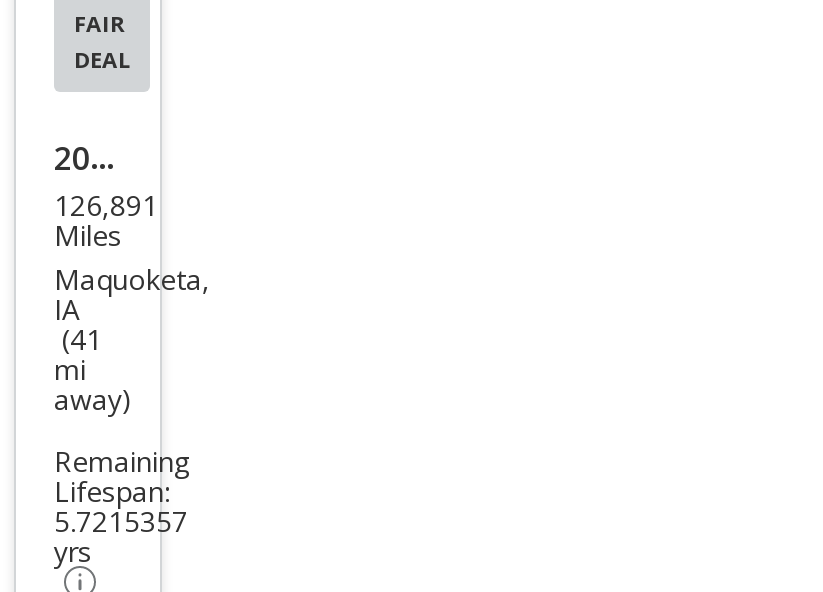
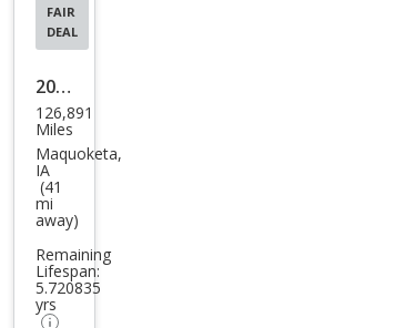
- 5.7215357
+ 5.720835
